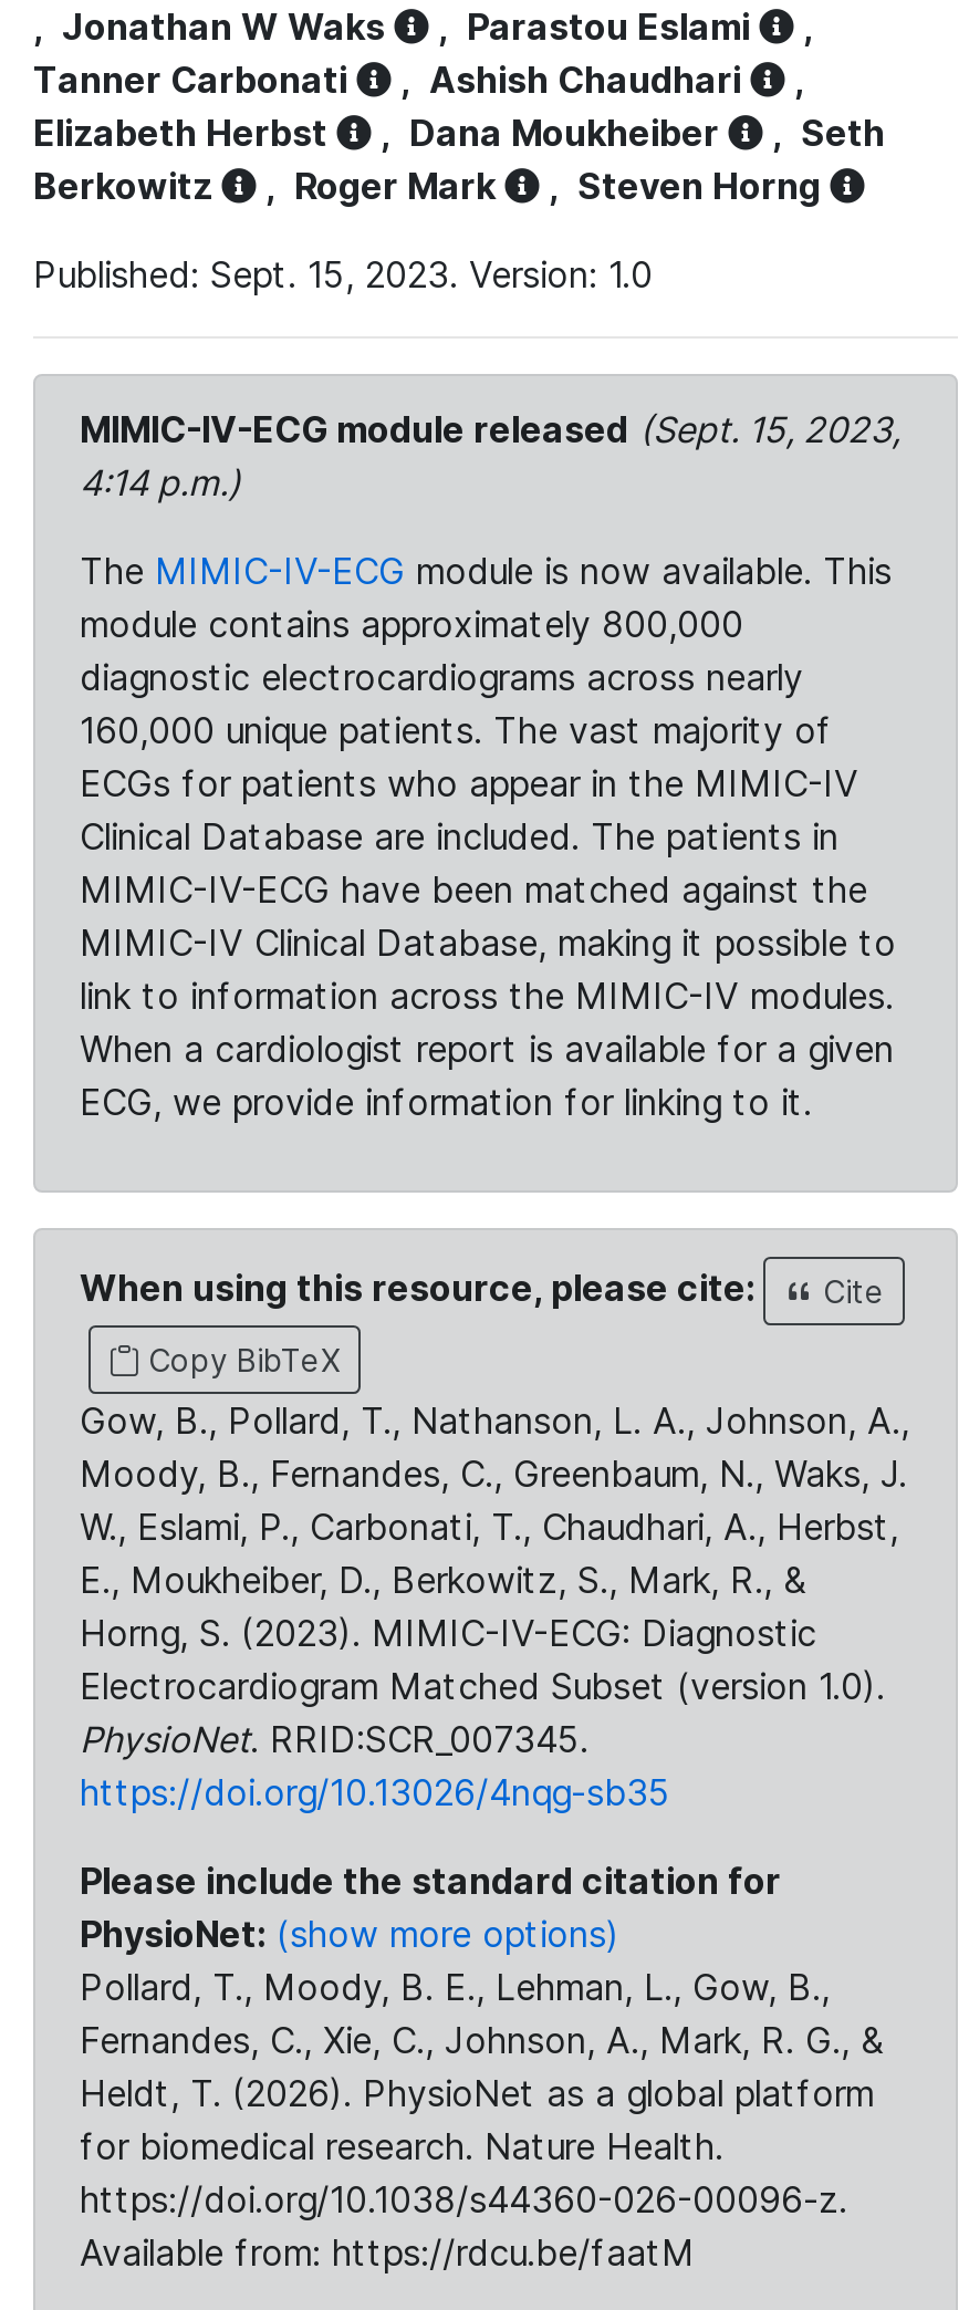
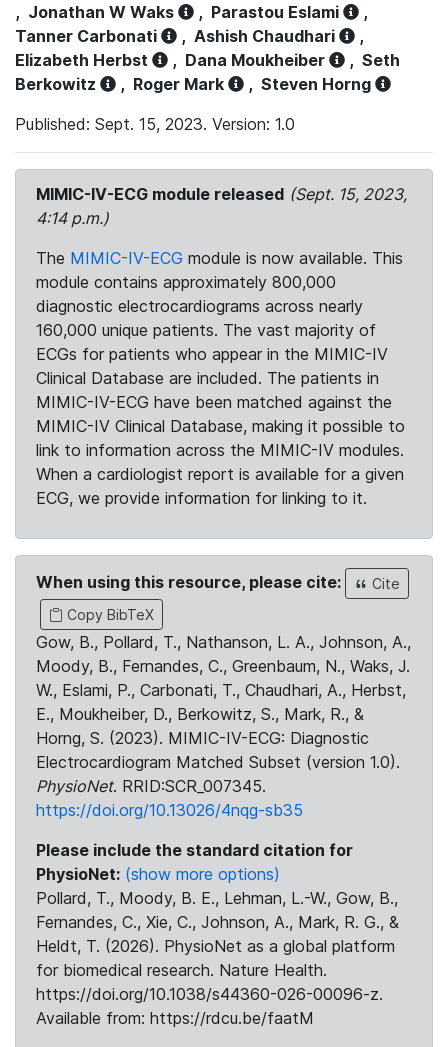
- Pollard, T., Moody, B. E., Lehman, L., Gow, B.,
+ Pollard, T., Moody, B. E., Lehman, L.-W., Gow, B.,
